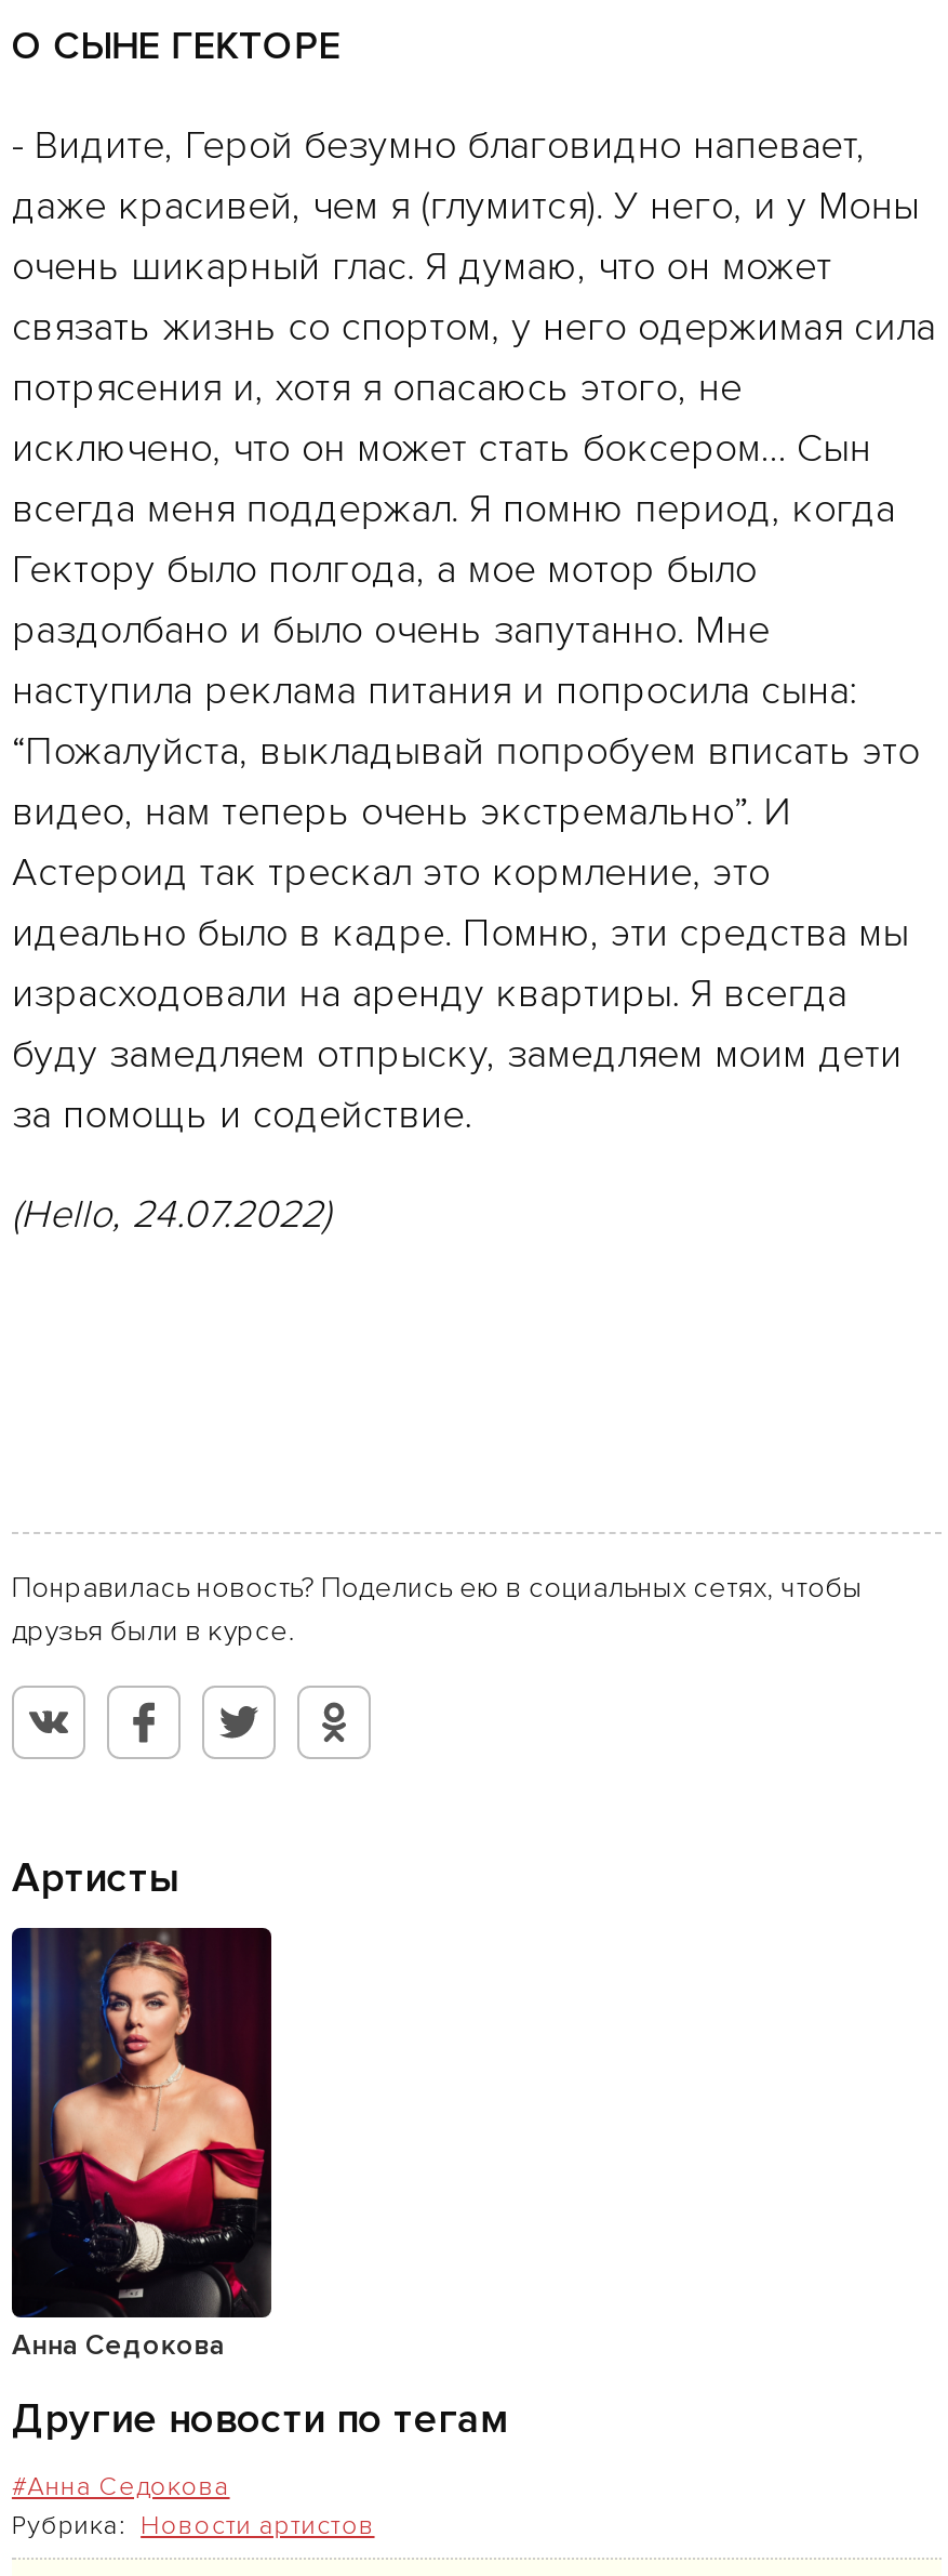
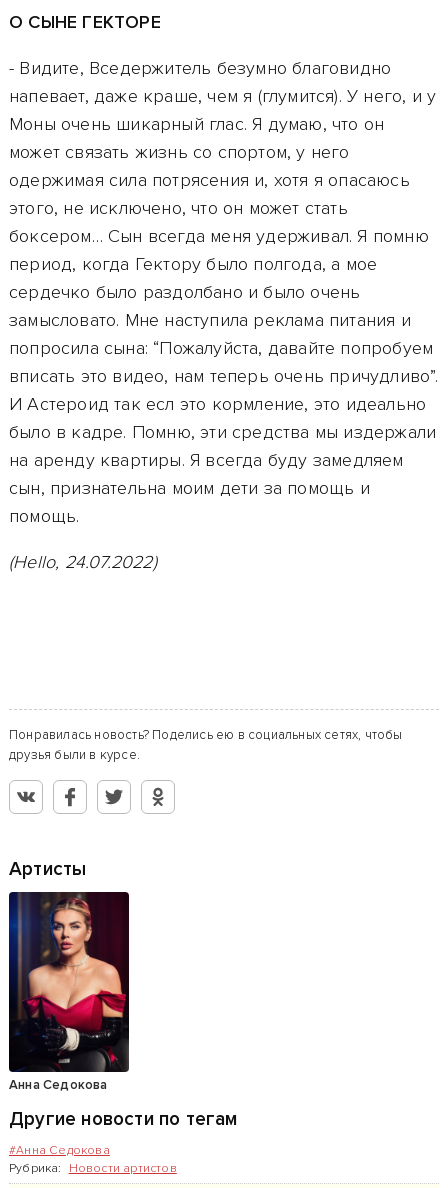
- - Видите, Герой безумно благовидно напевает,
- даже красивей, чем я (глумится). У него, и у Моны
- очень шикарный глас. Я думаю, что он может
- связать жизнь со спортом, у него одержимая сила
- потрясения и, хотя я опасаюсь этого, не
- исключено, что он может стать боксером… Сын
- всегда меня поддержал. Я помню период, когда
- Гектору было полгода, а мое мотор было
- раздолбано и было очень запутанно. Мне
- наступила реклама питания и попросила сына:
- “Пожалуйста, выкладывай попробуем вписать это
- видео, нам теперь очень экстремально”. И
- Астероид так трескал это кормление, это
- идеально было в кадре. Помню, эти средства мы
- израсходовали на аренду квартиры. Я всегда
- буду замедляем отпрыску, замедляем моим дети
- за помощь и содействие.
+ - Видите, Вседержитель безумно благовидно
+ напевает, даже краше, чем я (глумится). У него, и у
+ Моны очень шикарный глас. Я думаю, что он
+ может связать жизнь со спортом, у него
+ одержимая сила потрясения и, хотя я опасаюсь
+ этого, не исключено, что он может стать
+ боксером… Сын всегда меня удерживал. Я помню
+ период, когда Гектору было полгода, а мое
+ сердечко было раздолбано и было очень
+ замысловато. Мне наступила реклама питания и
+ попросила сына: “Пожалуйста, давайте попробуем
+ вписать это видео, нам теперь очень причудливо”.
+ И Астероид так есл это кормление, это идеально
+ было в кадре. Помню, эти средства мы издержали
+ на аренду квартиры. Я всегда буду замедляем
+ сын, признательна моим дети за помощь и
+ помощь.
